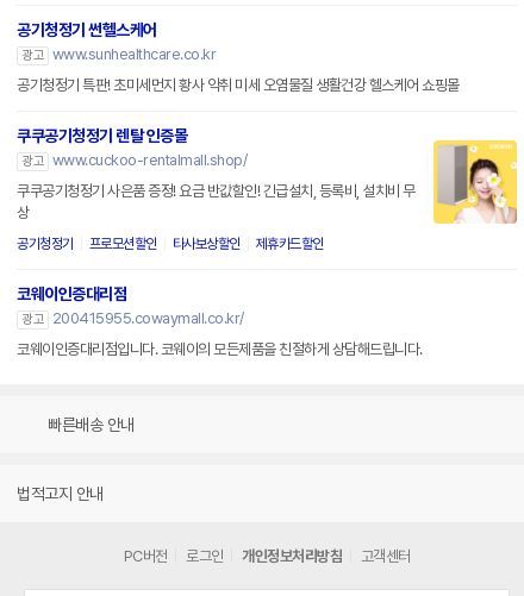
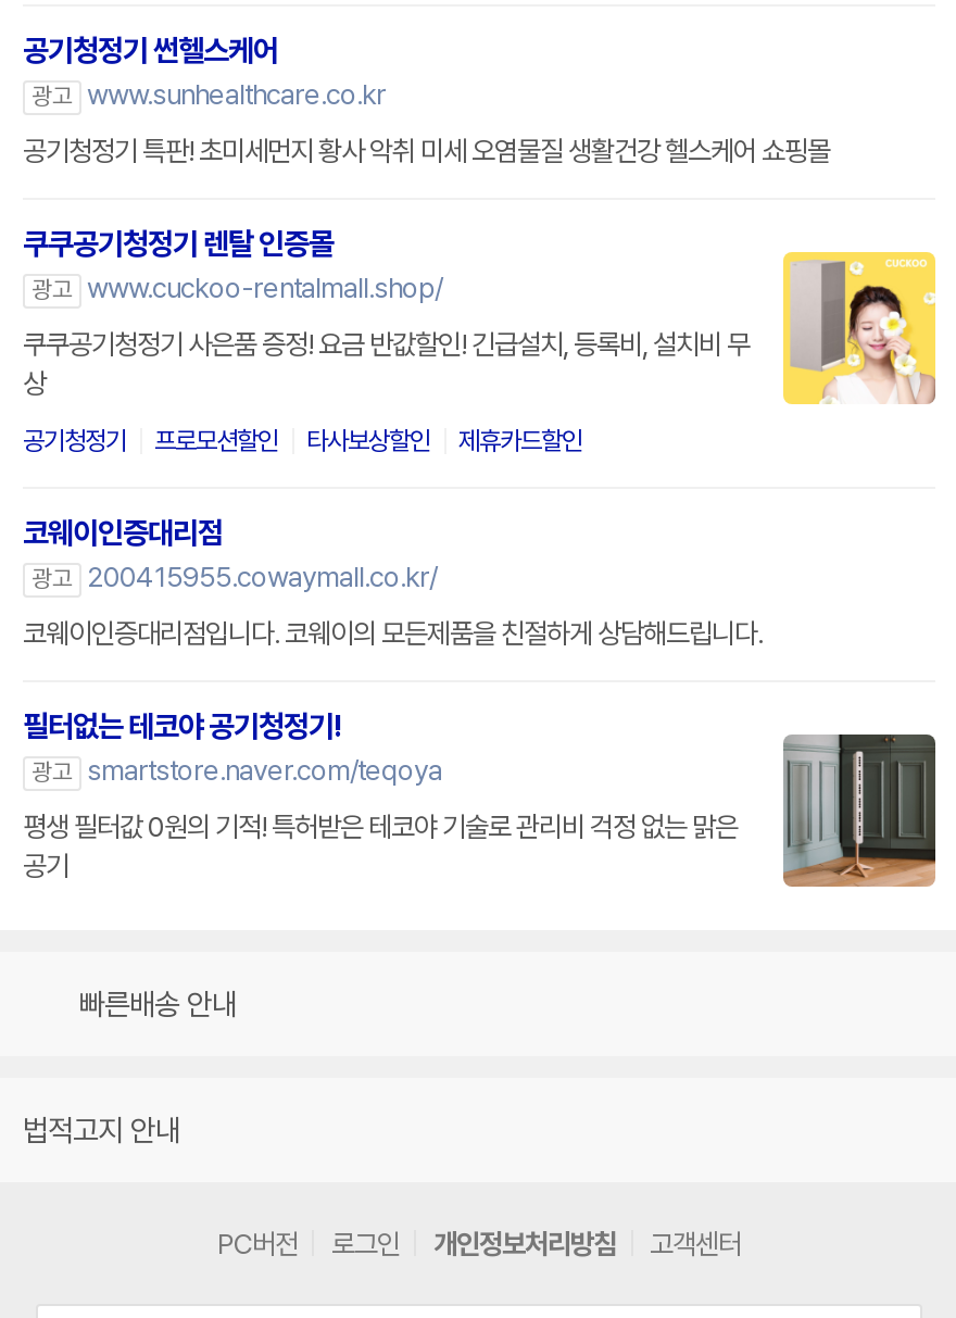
+ [image]
+ 필터없는 테코야 공기청정기!
+ 광고 smartstore.naver.com/teqoya
+ 평생 필터값 0원의 기적! 특허받은 테코야 기술로 관리비 걱정 없는 맑은
+ 공기
